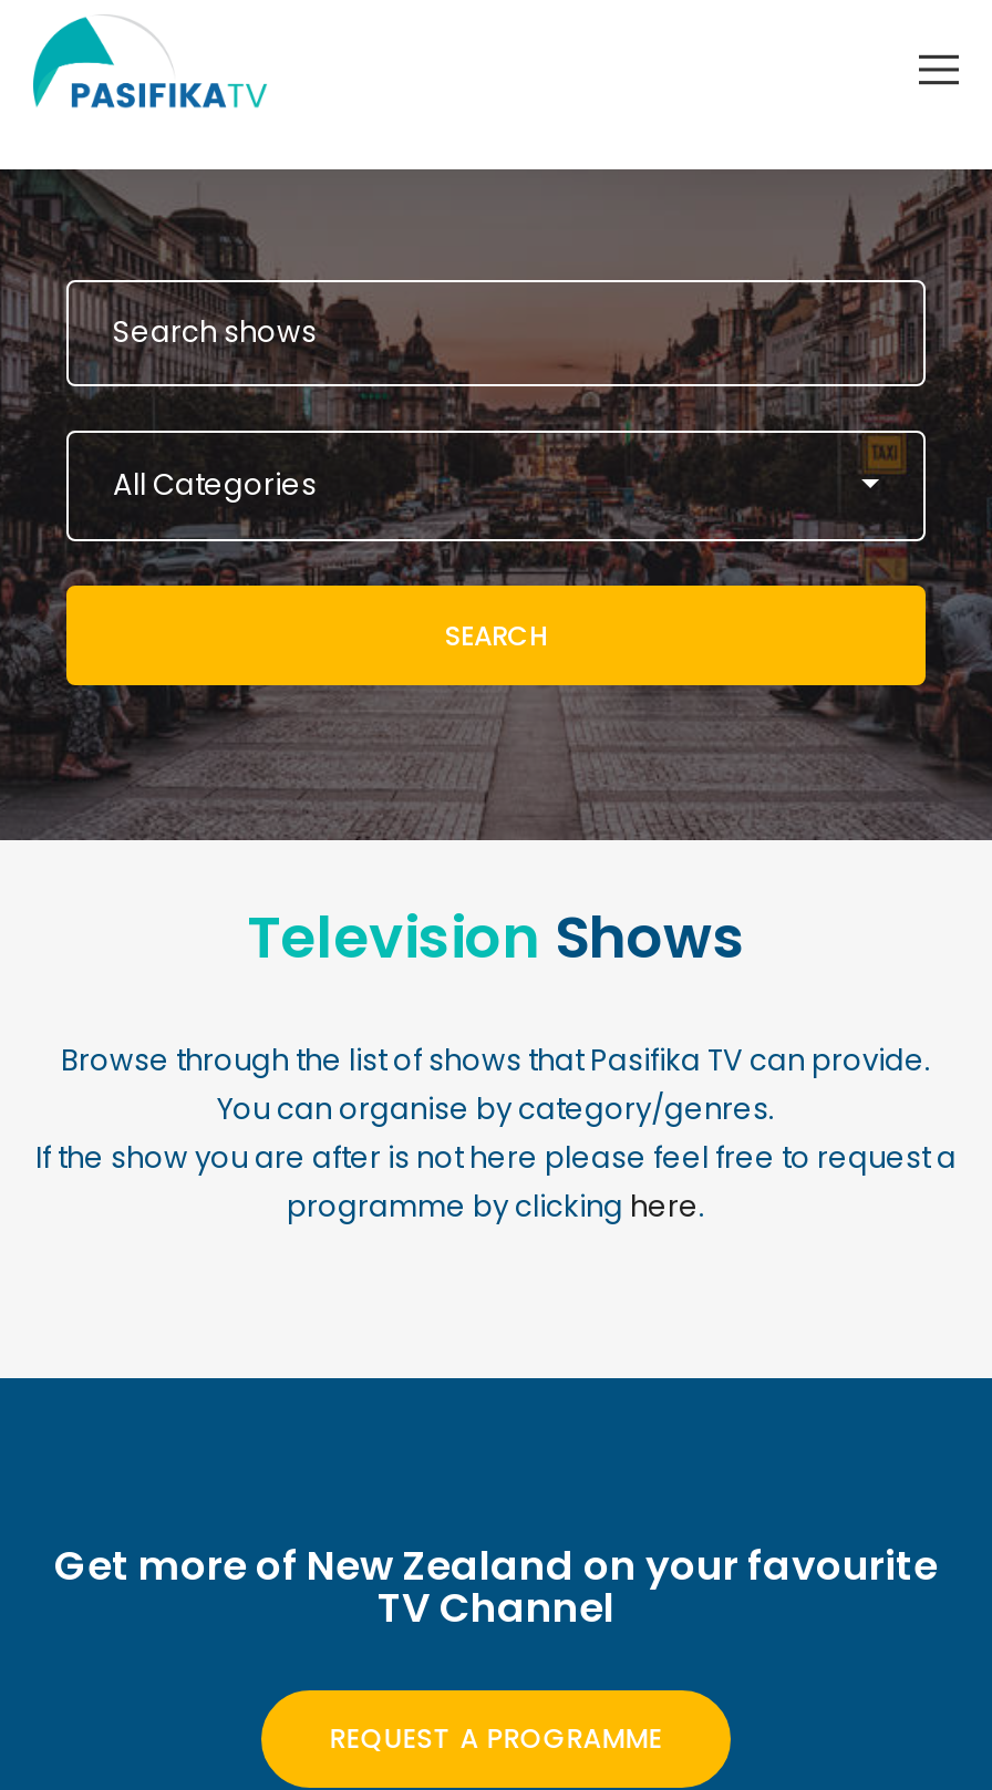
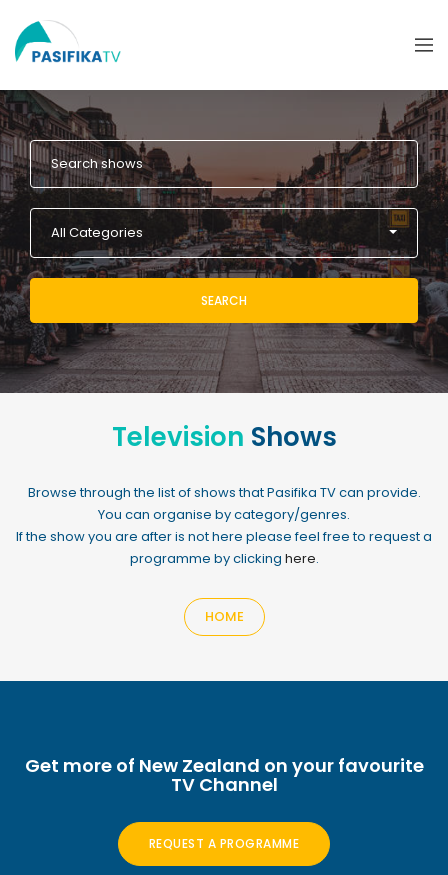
+ HOME
